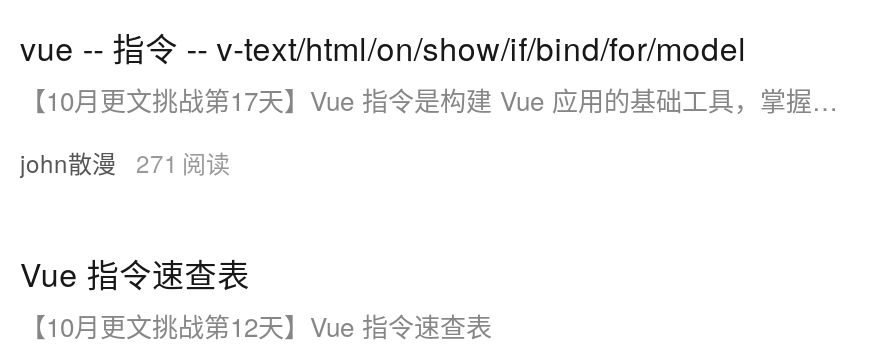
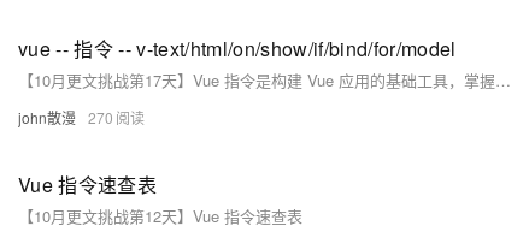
- john散漫 271
+ john散漫 270
